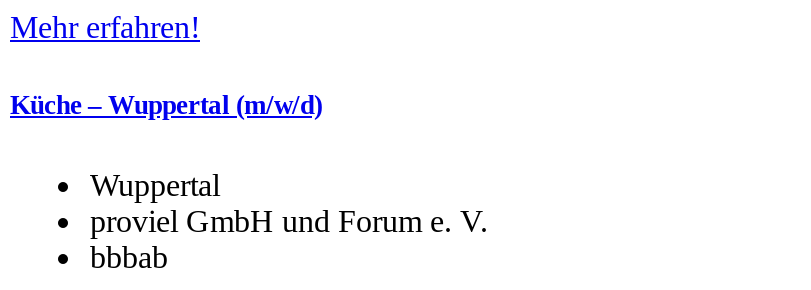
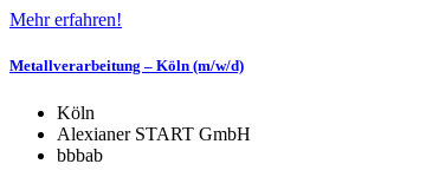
- Küche – Wuppertal (m/w/d)
+ Metallverarbeitung – Köln (m/w/d)

- Wuppertal
- proviel GmbH und Forum e. V.
+ Köln
+ Alexianer START GmbH
